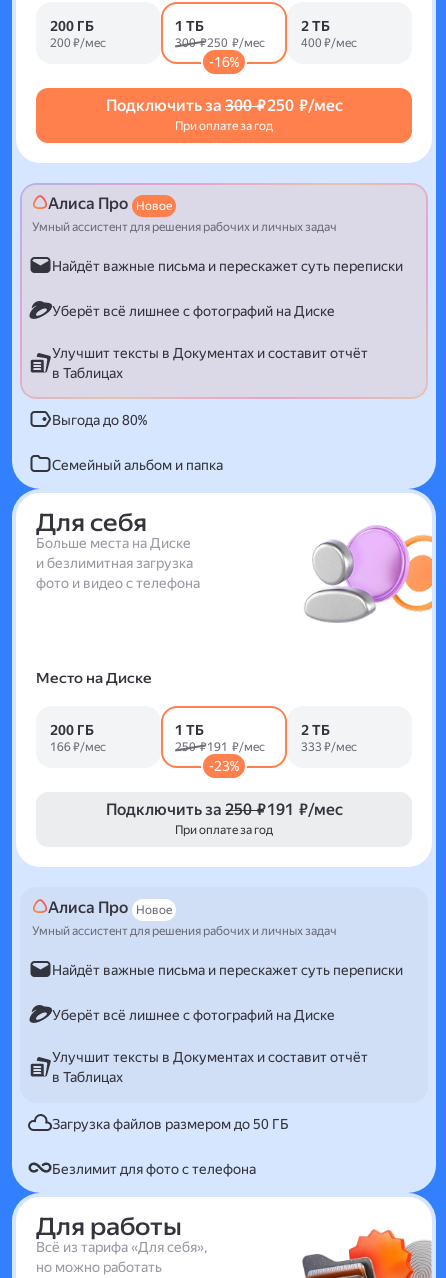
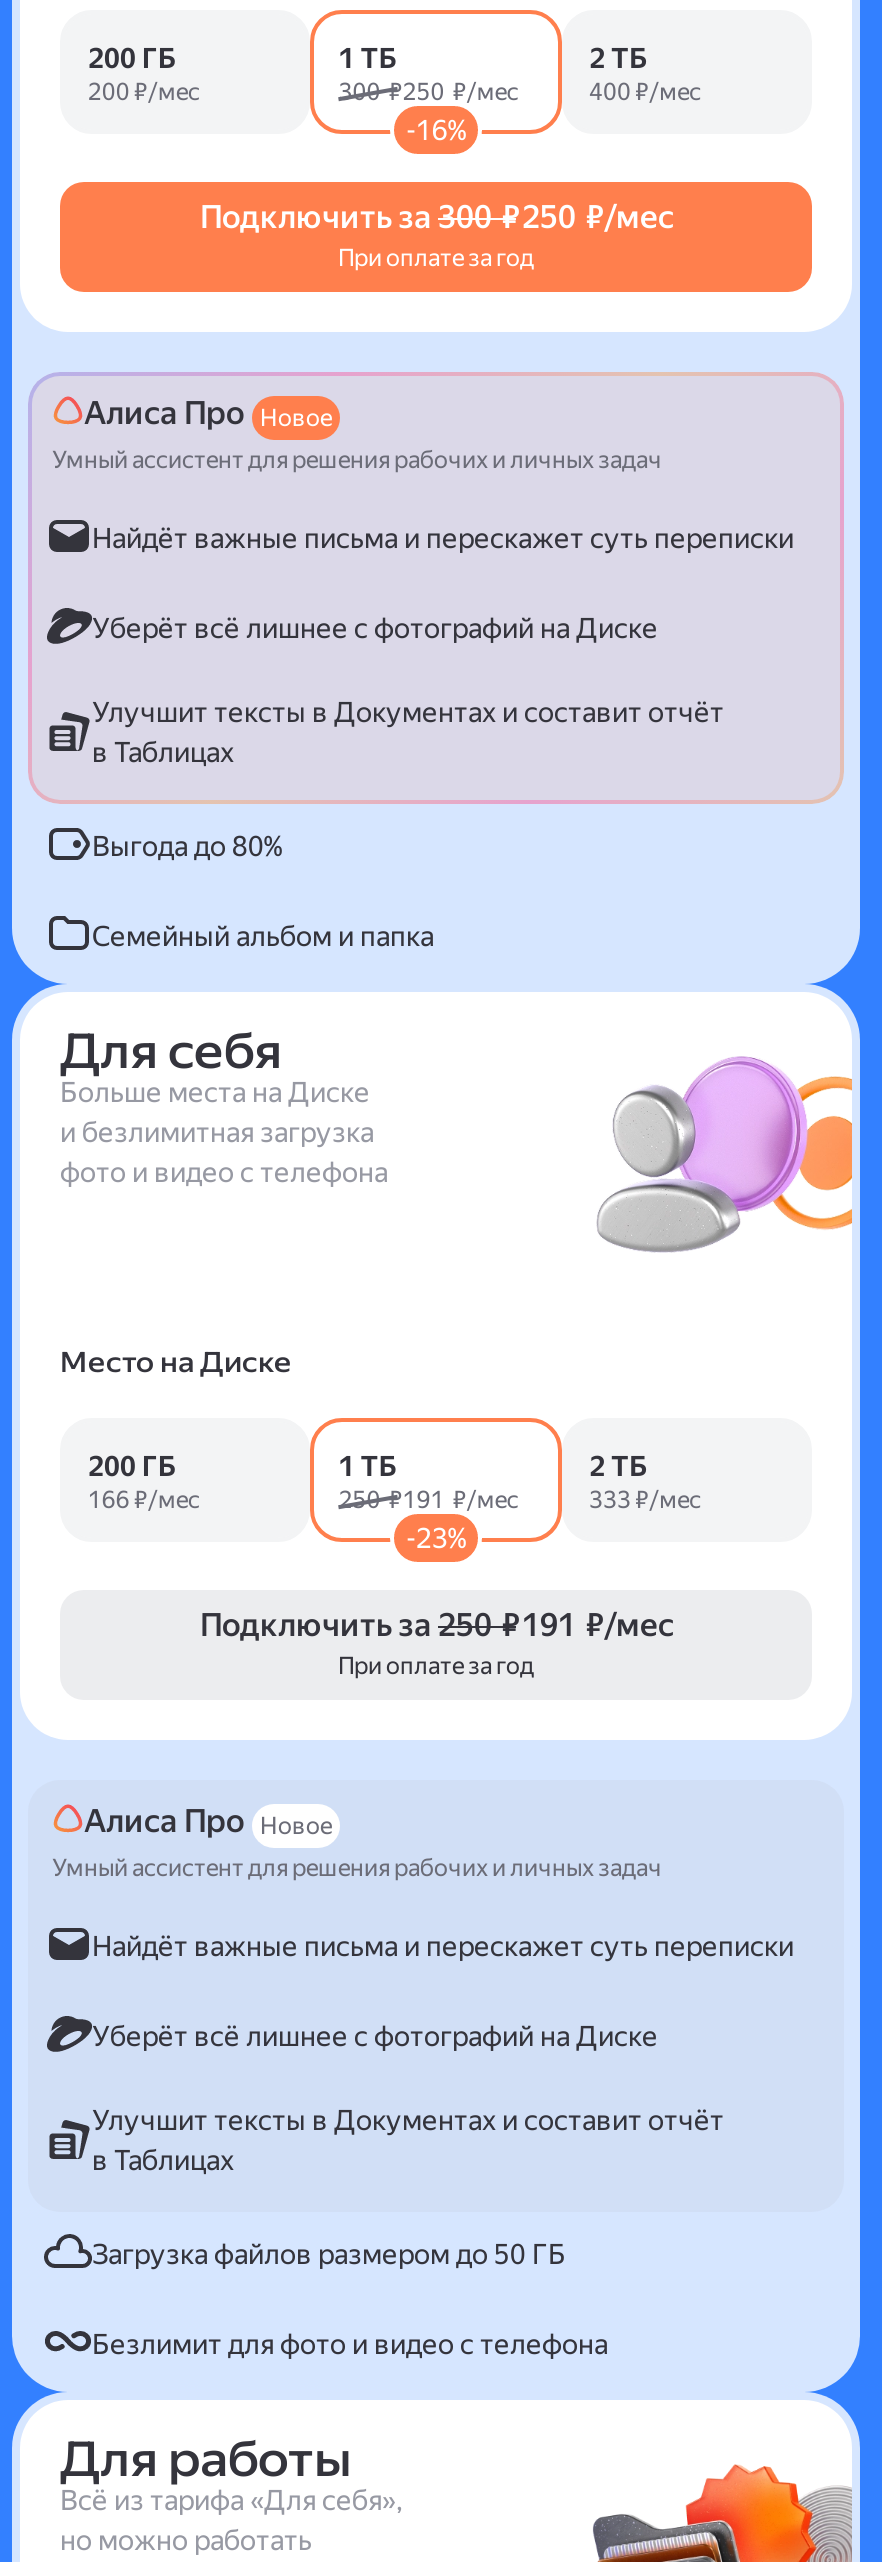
- Безлимит для фото с телефона
+ Безлимит для фото и видео с телефона
